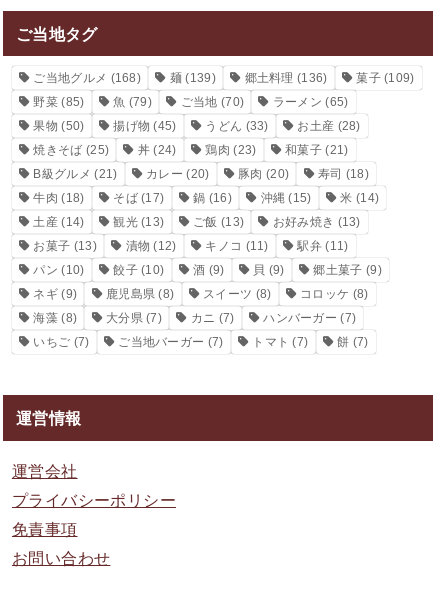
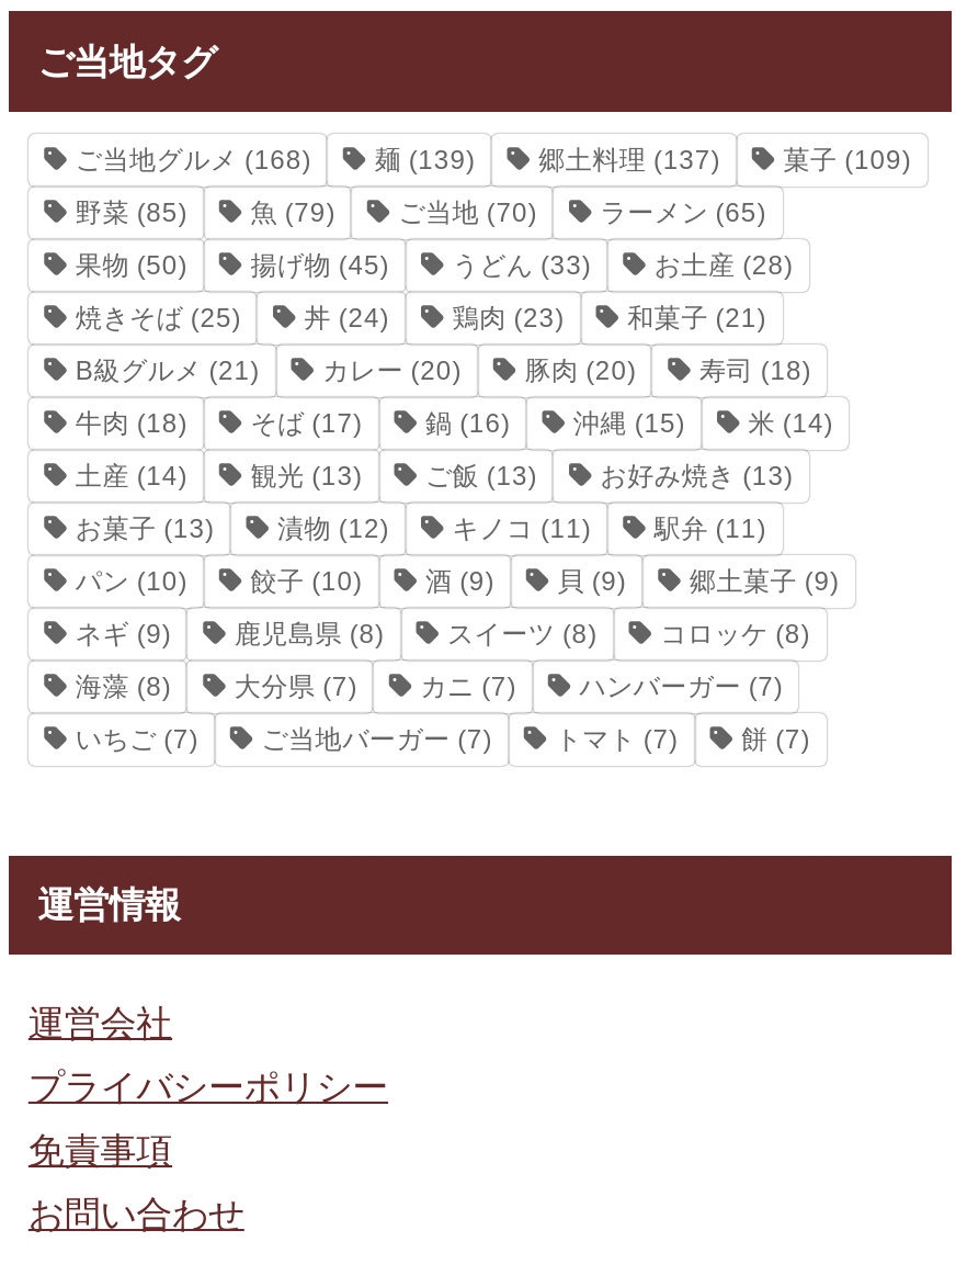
- 郷土料理(136)
+ 郷土料理(137)
